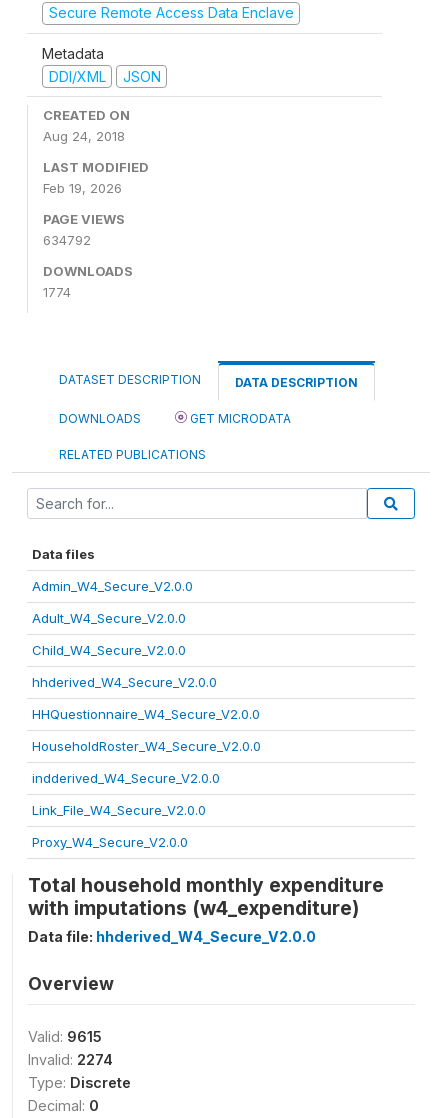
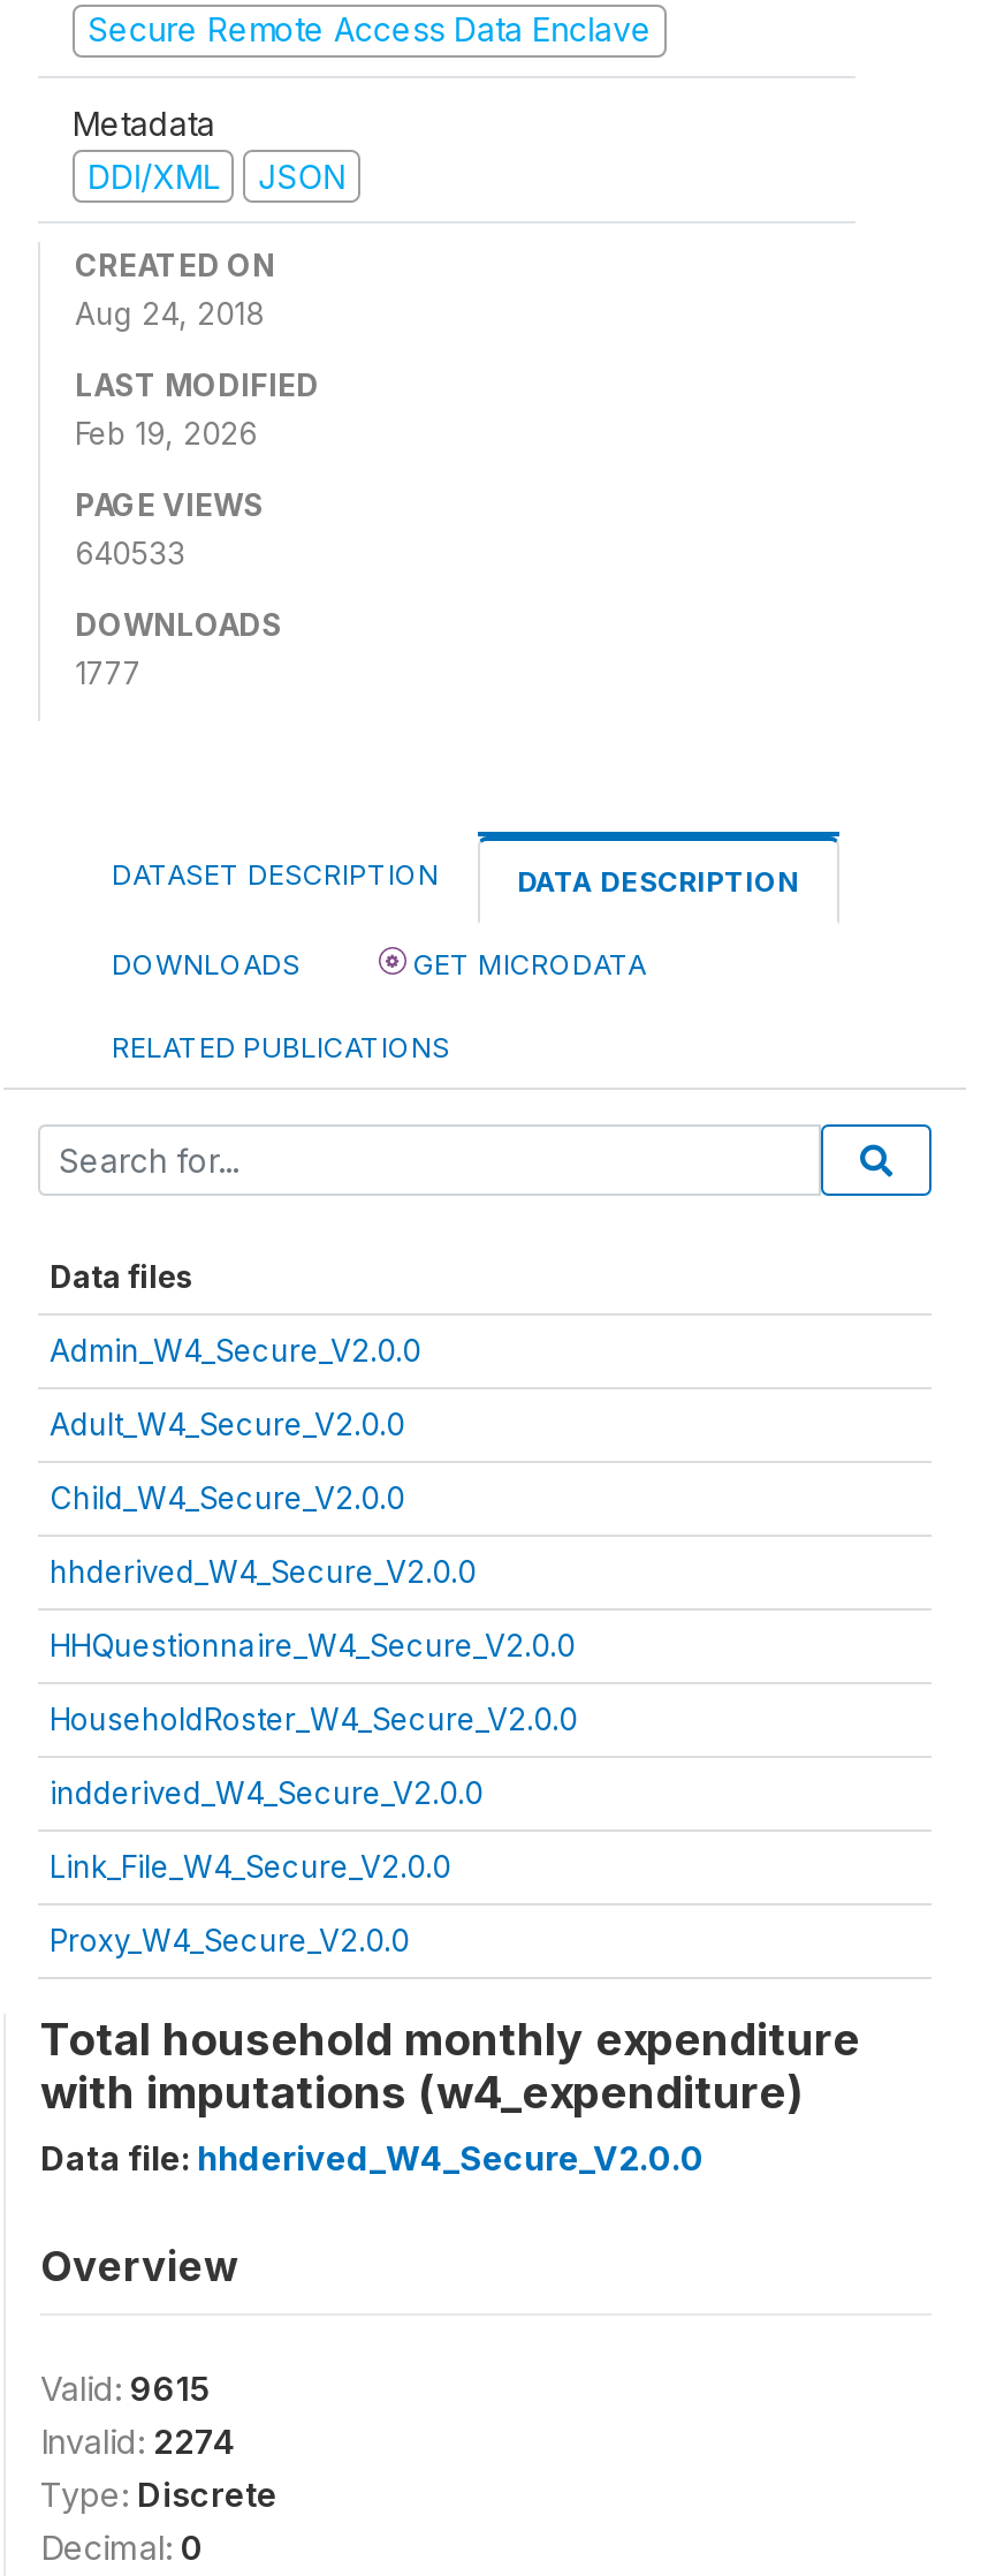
- 634792
+ 640533

- 1774
+ 1777
